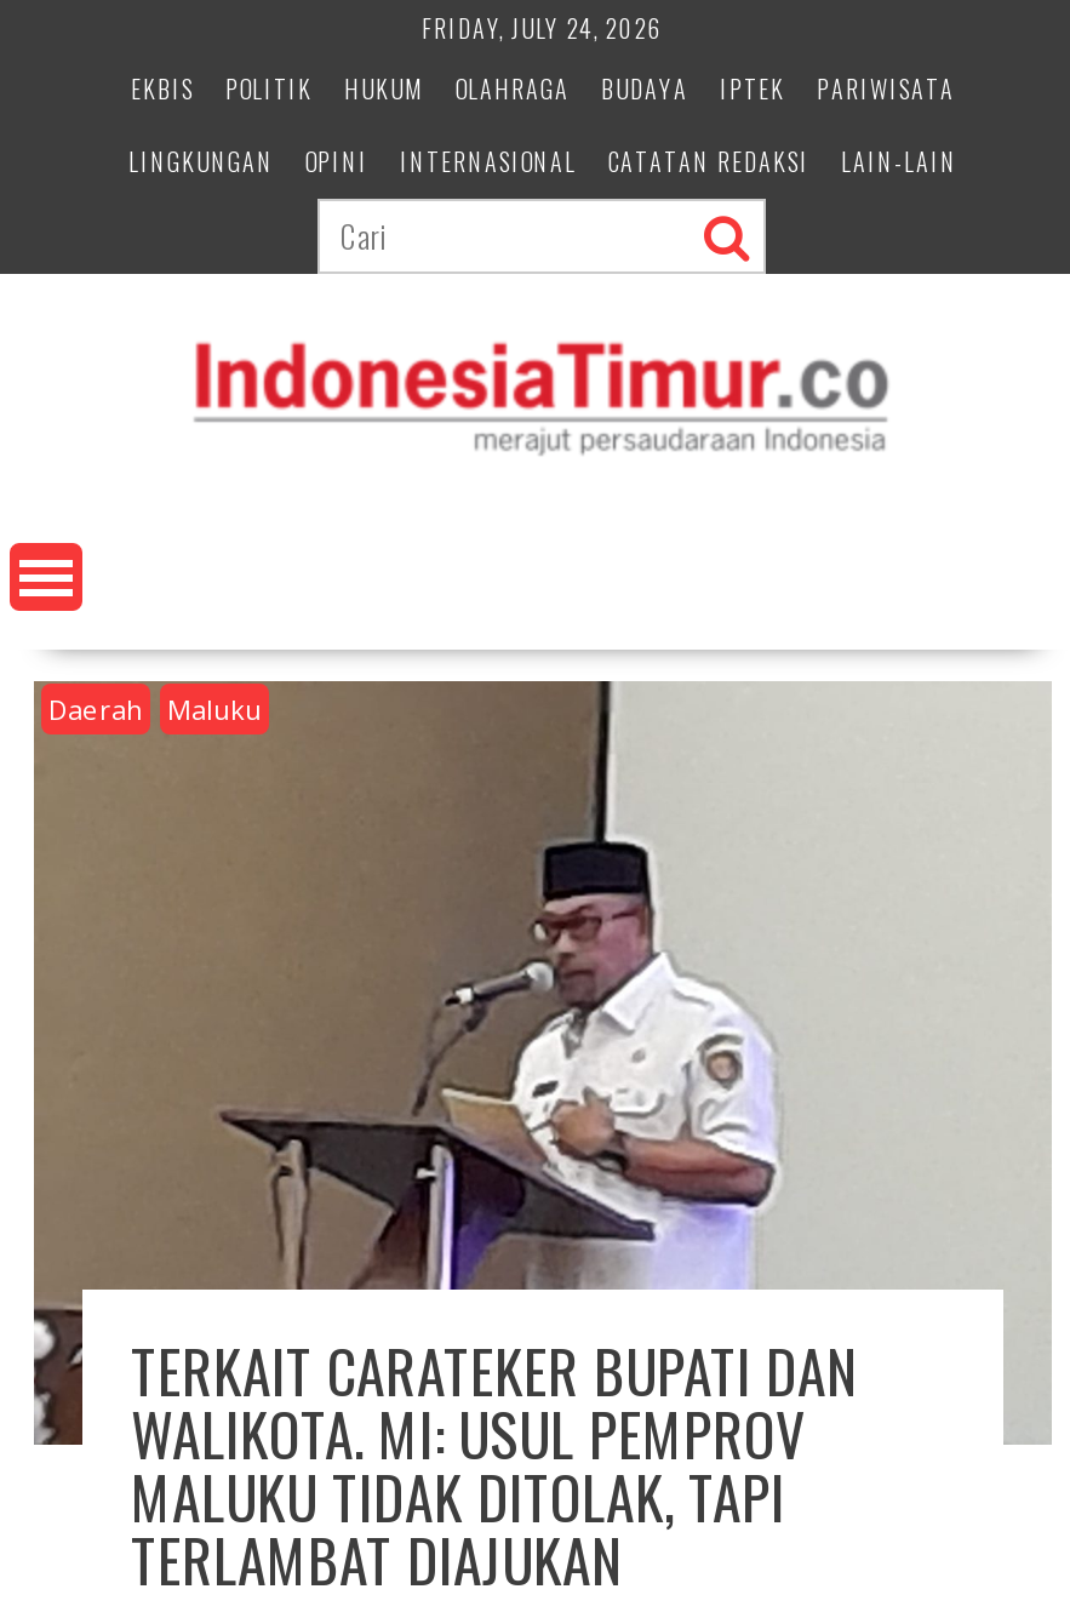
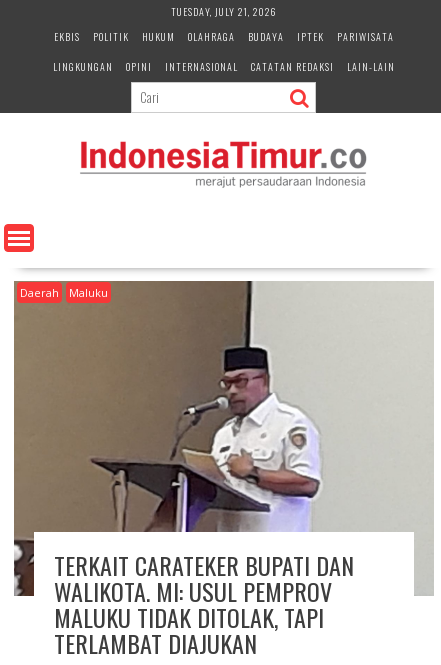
- FRIDAY, JULY 24, 2026
+ TUESDAY, JULY 21, 2026
